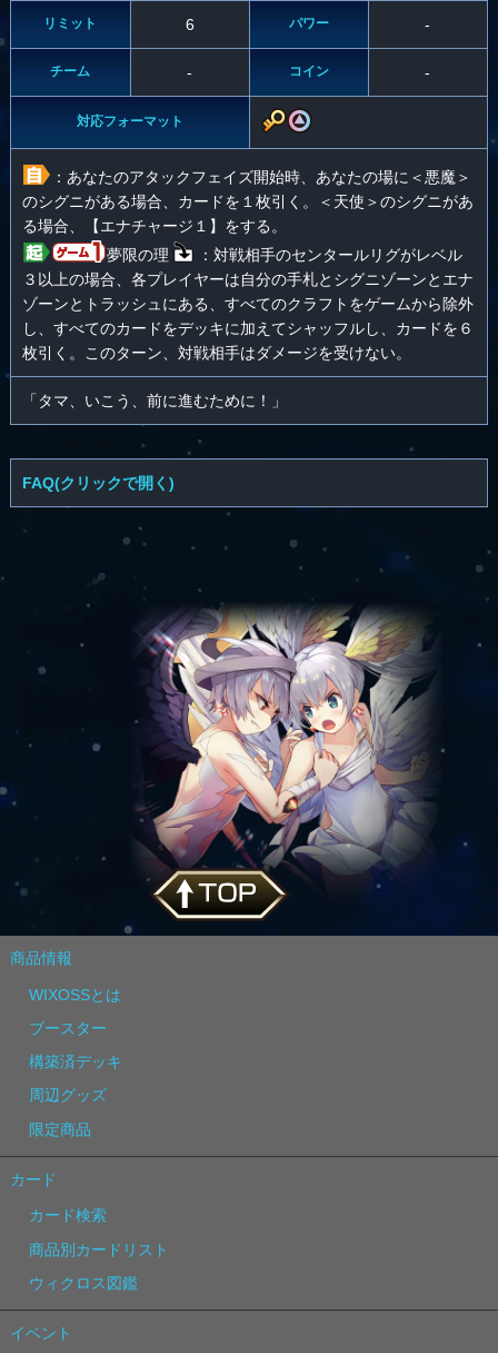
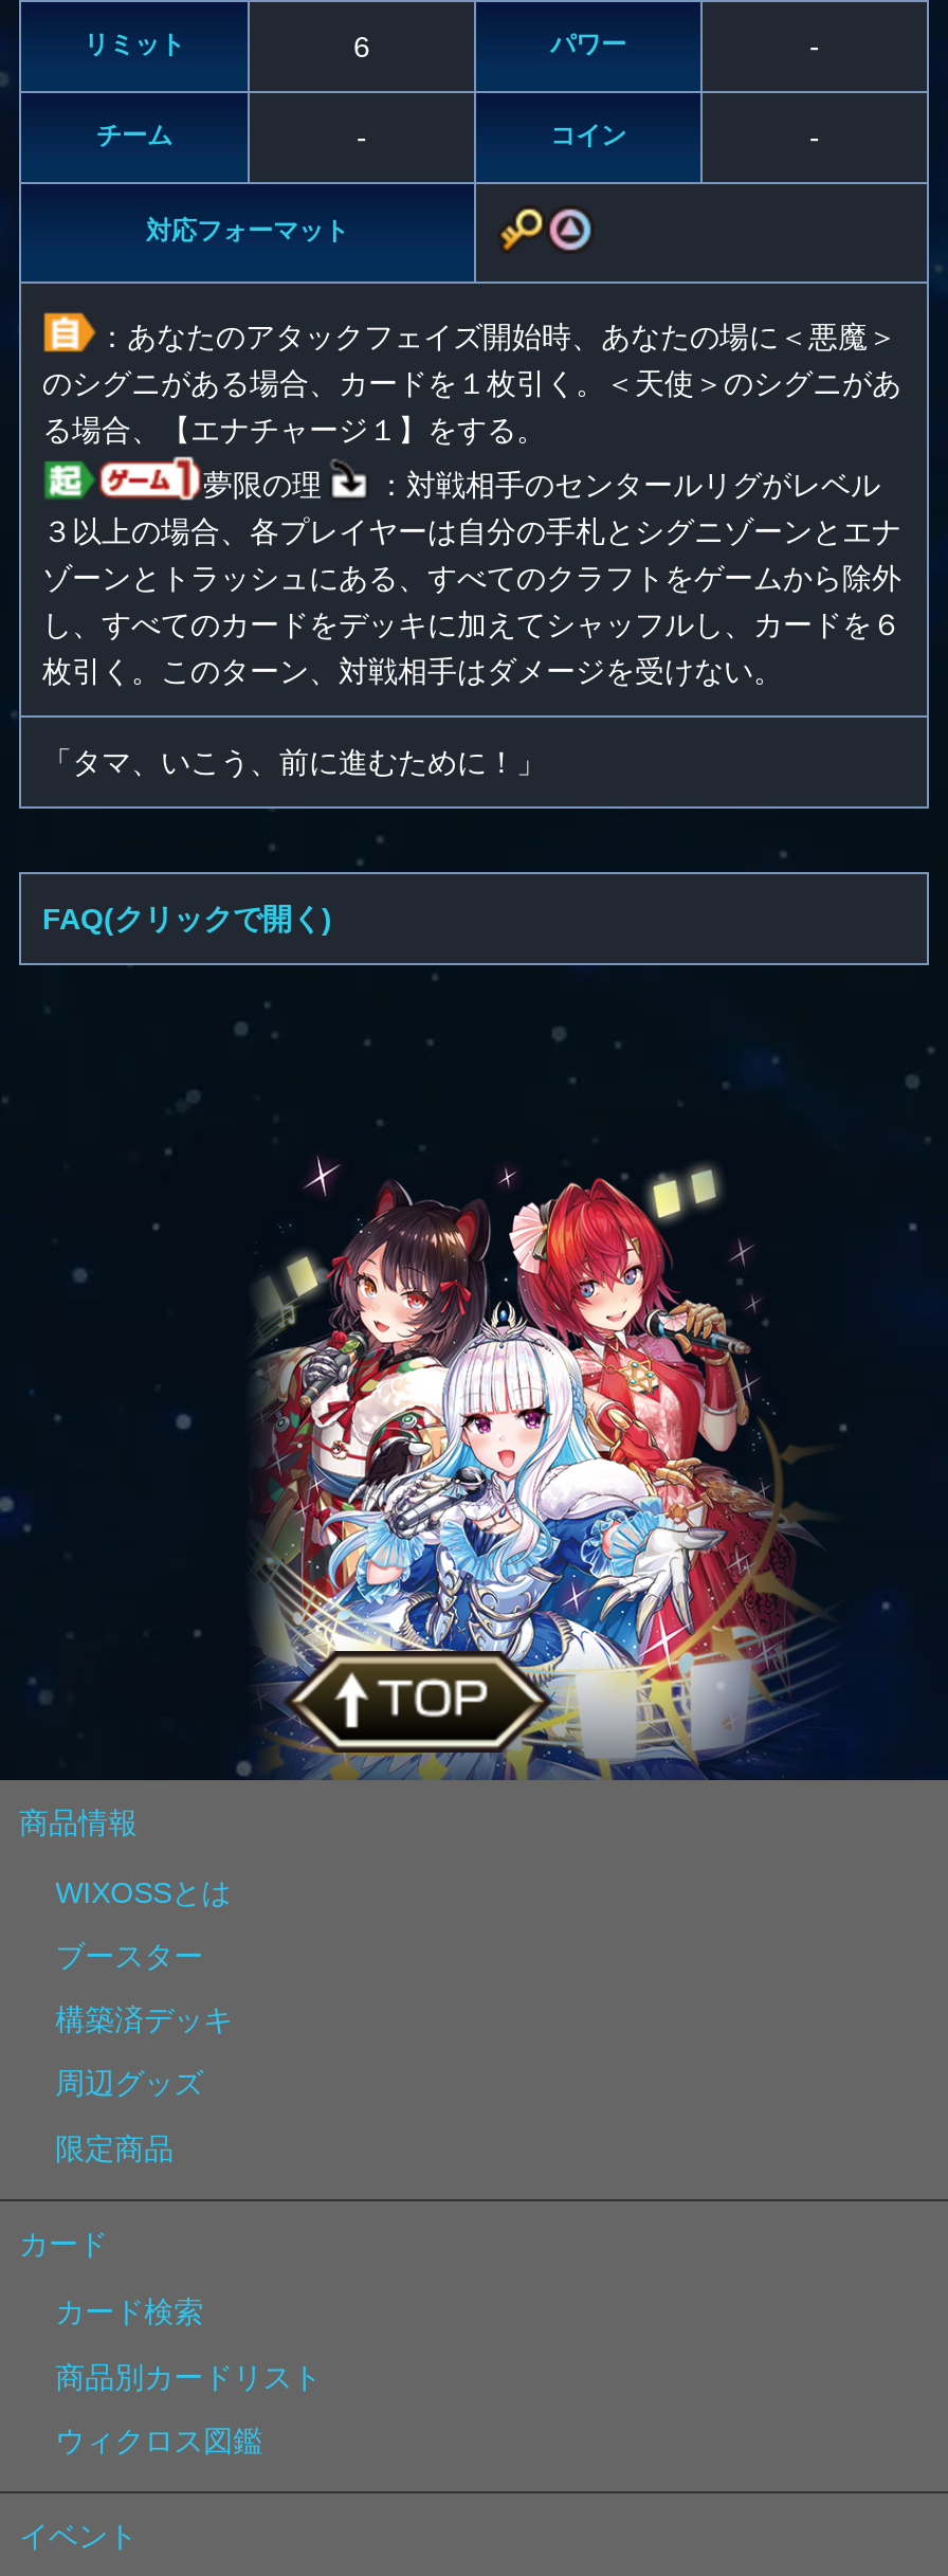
- [image]
+ [image]
